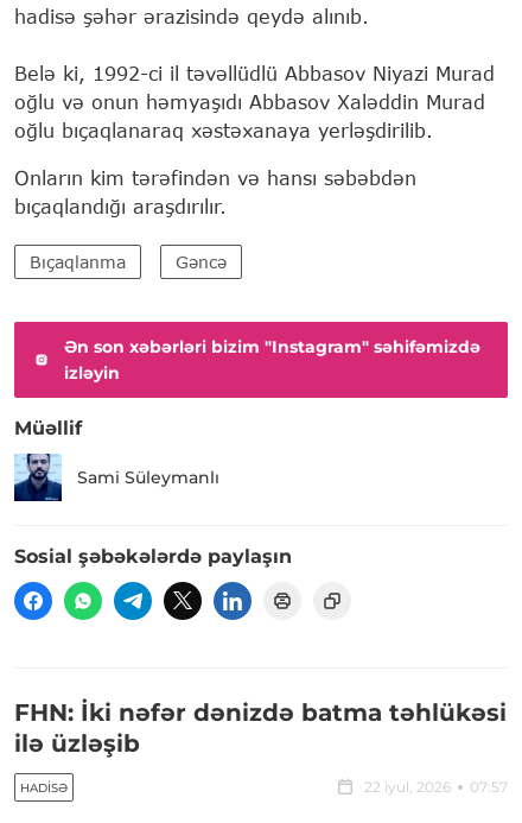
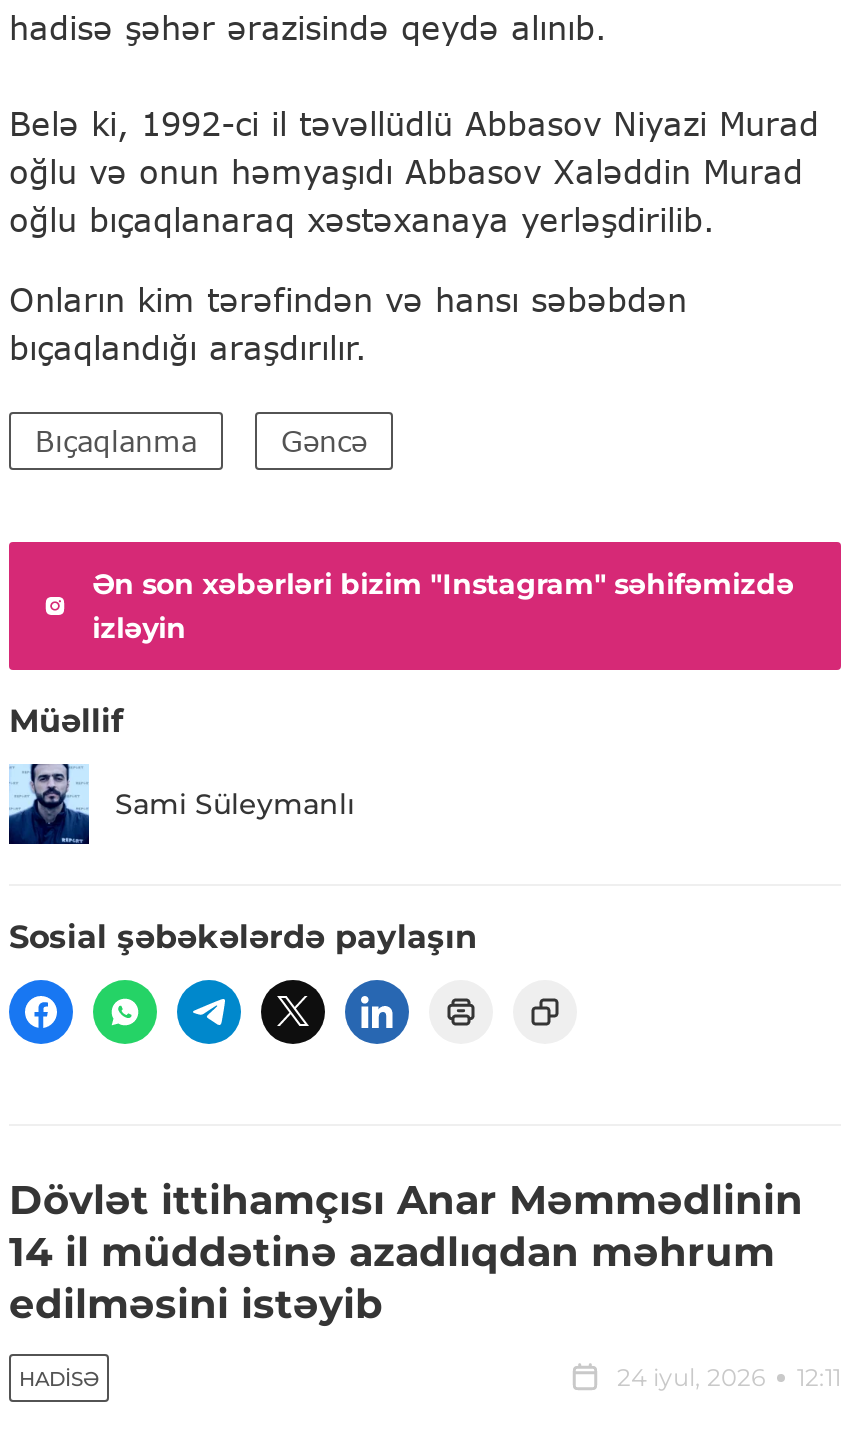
- FHN: İki nəfər dənizdə batma təhlükəsi
- ilə üzləşib
+ Dövlət ittihamçısı Anar Məmmədlinin
+ 14 il müddətinə azadlıqdan məhrum
+ edilməsini istəyib

- 22 iyul, 2026
- 07:57
+ 24 iyul, 2026
+ 12:11
